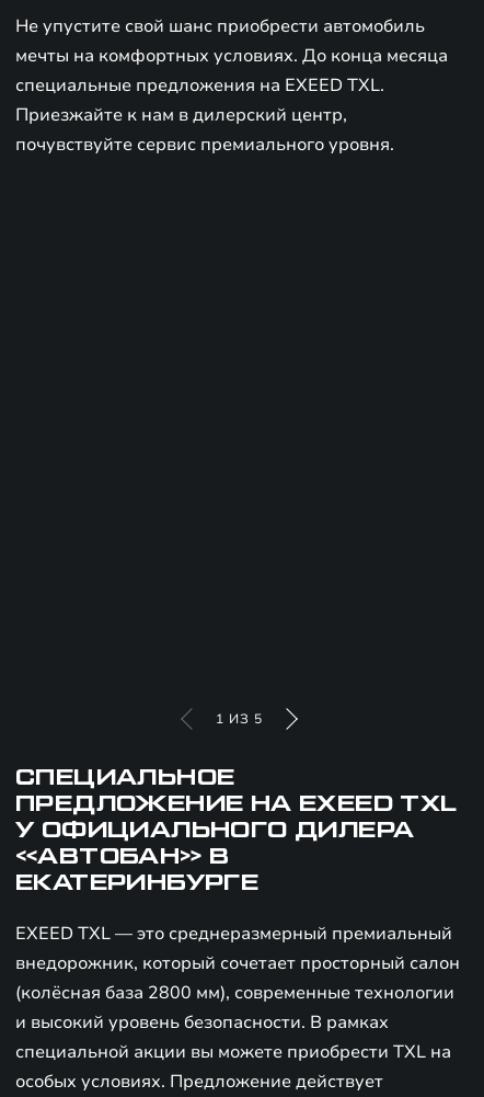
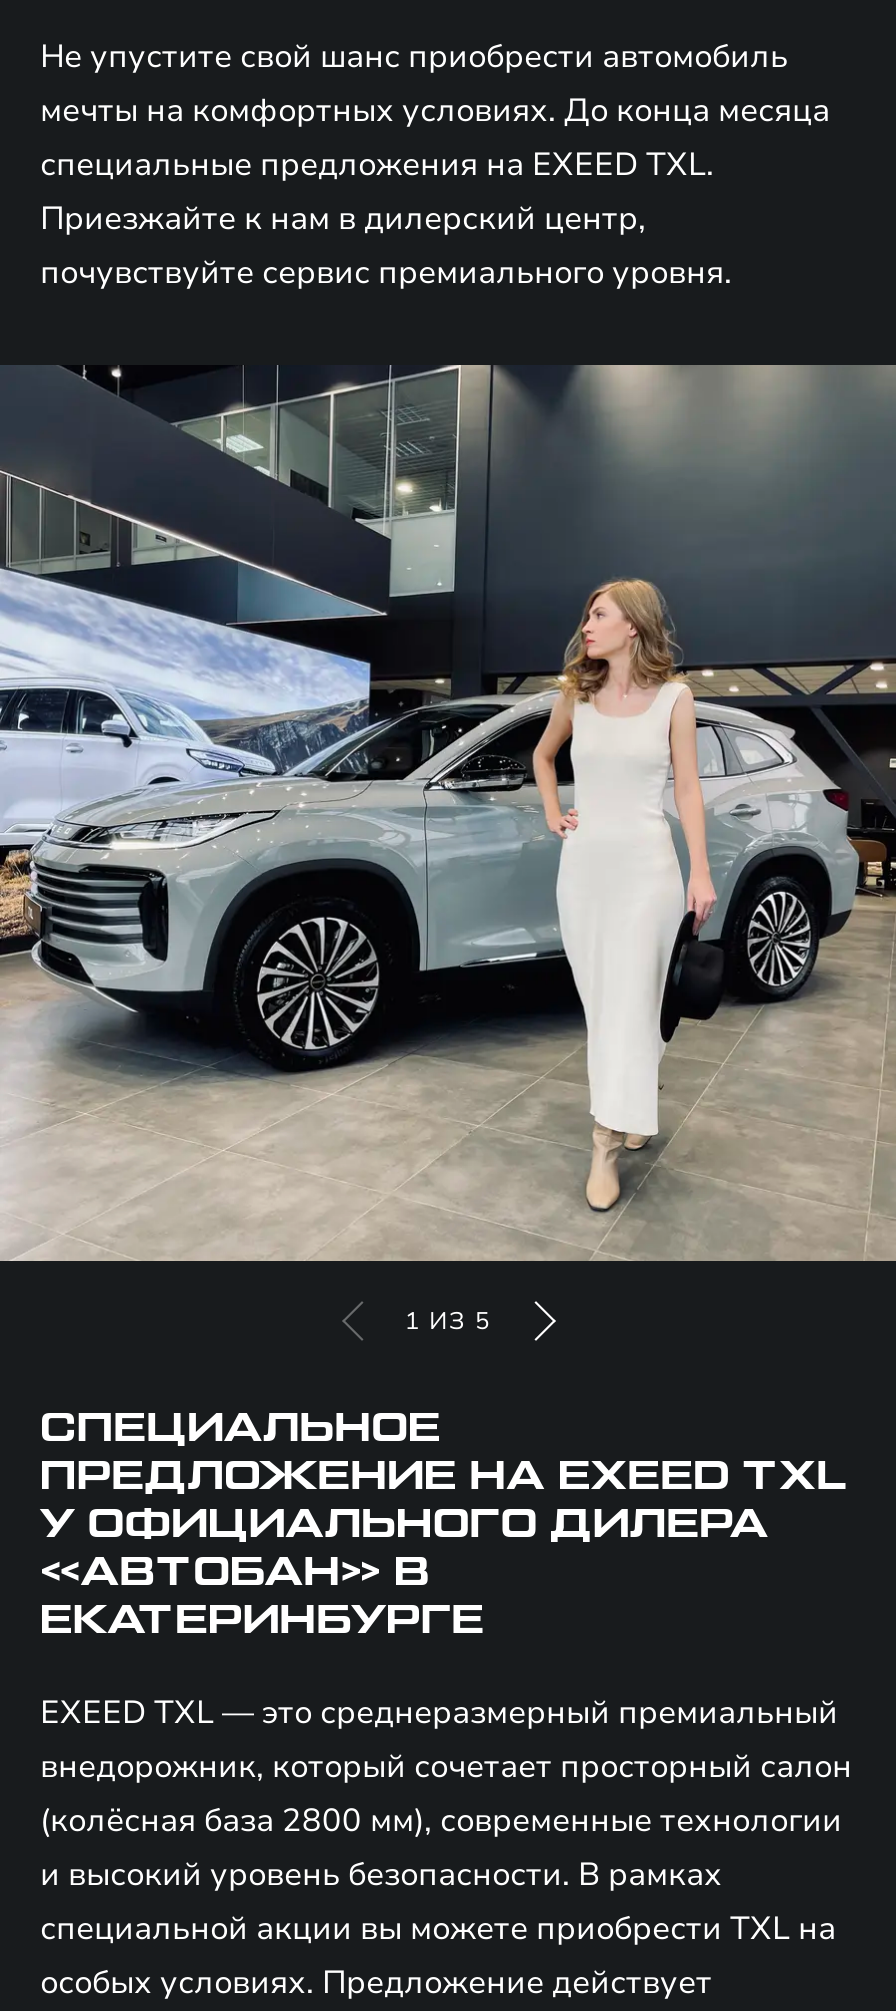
+ [image]
